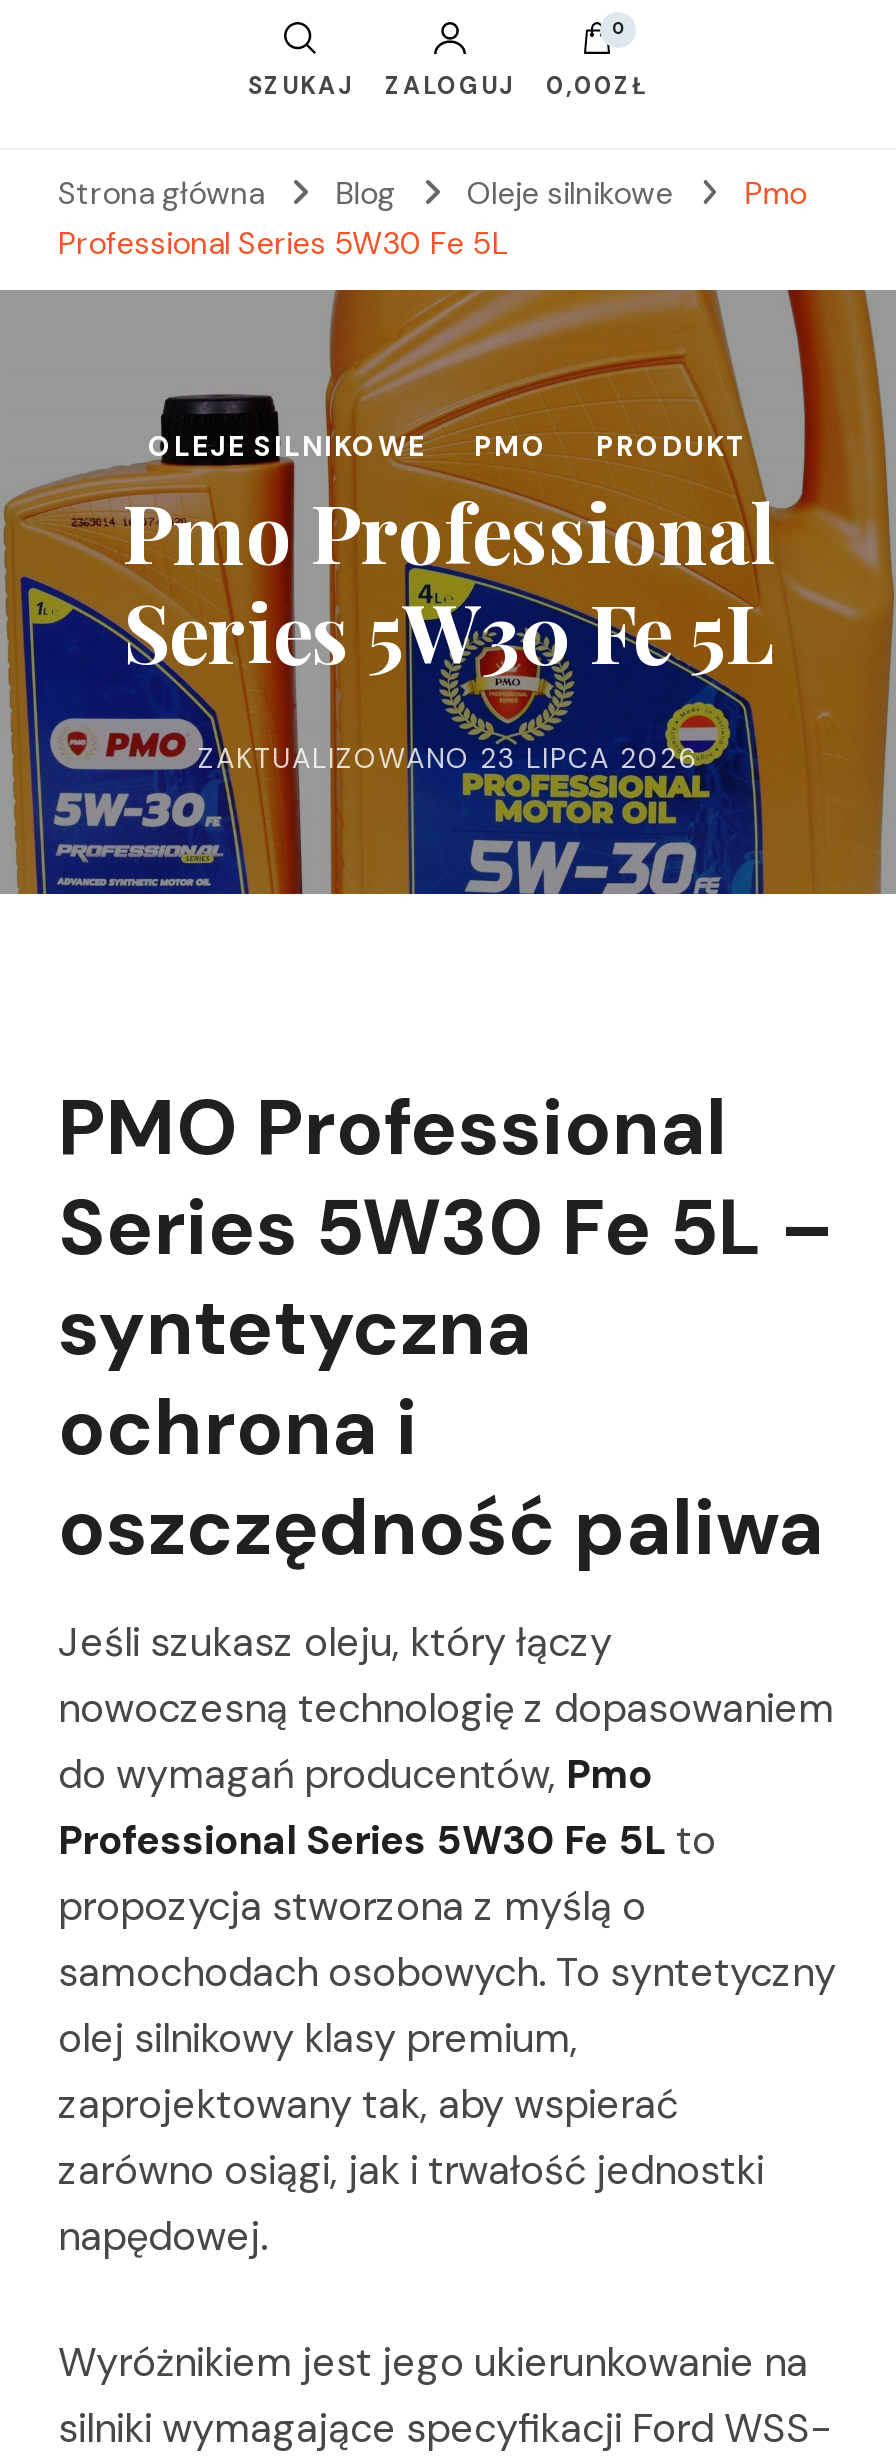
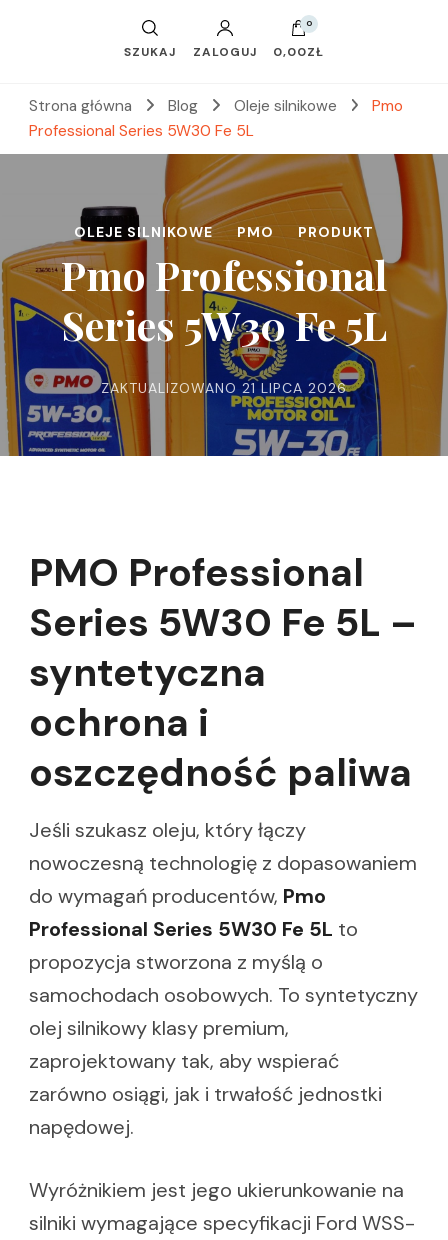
- ZAKTUALIZOWANO 23 LIPCA 2026
+ ZAKTUALIZOWANO 21 LIPCA 2026
